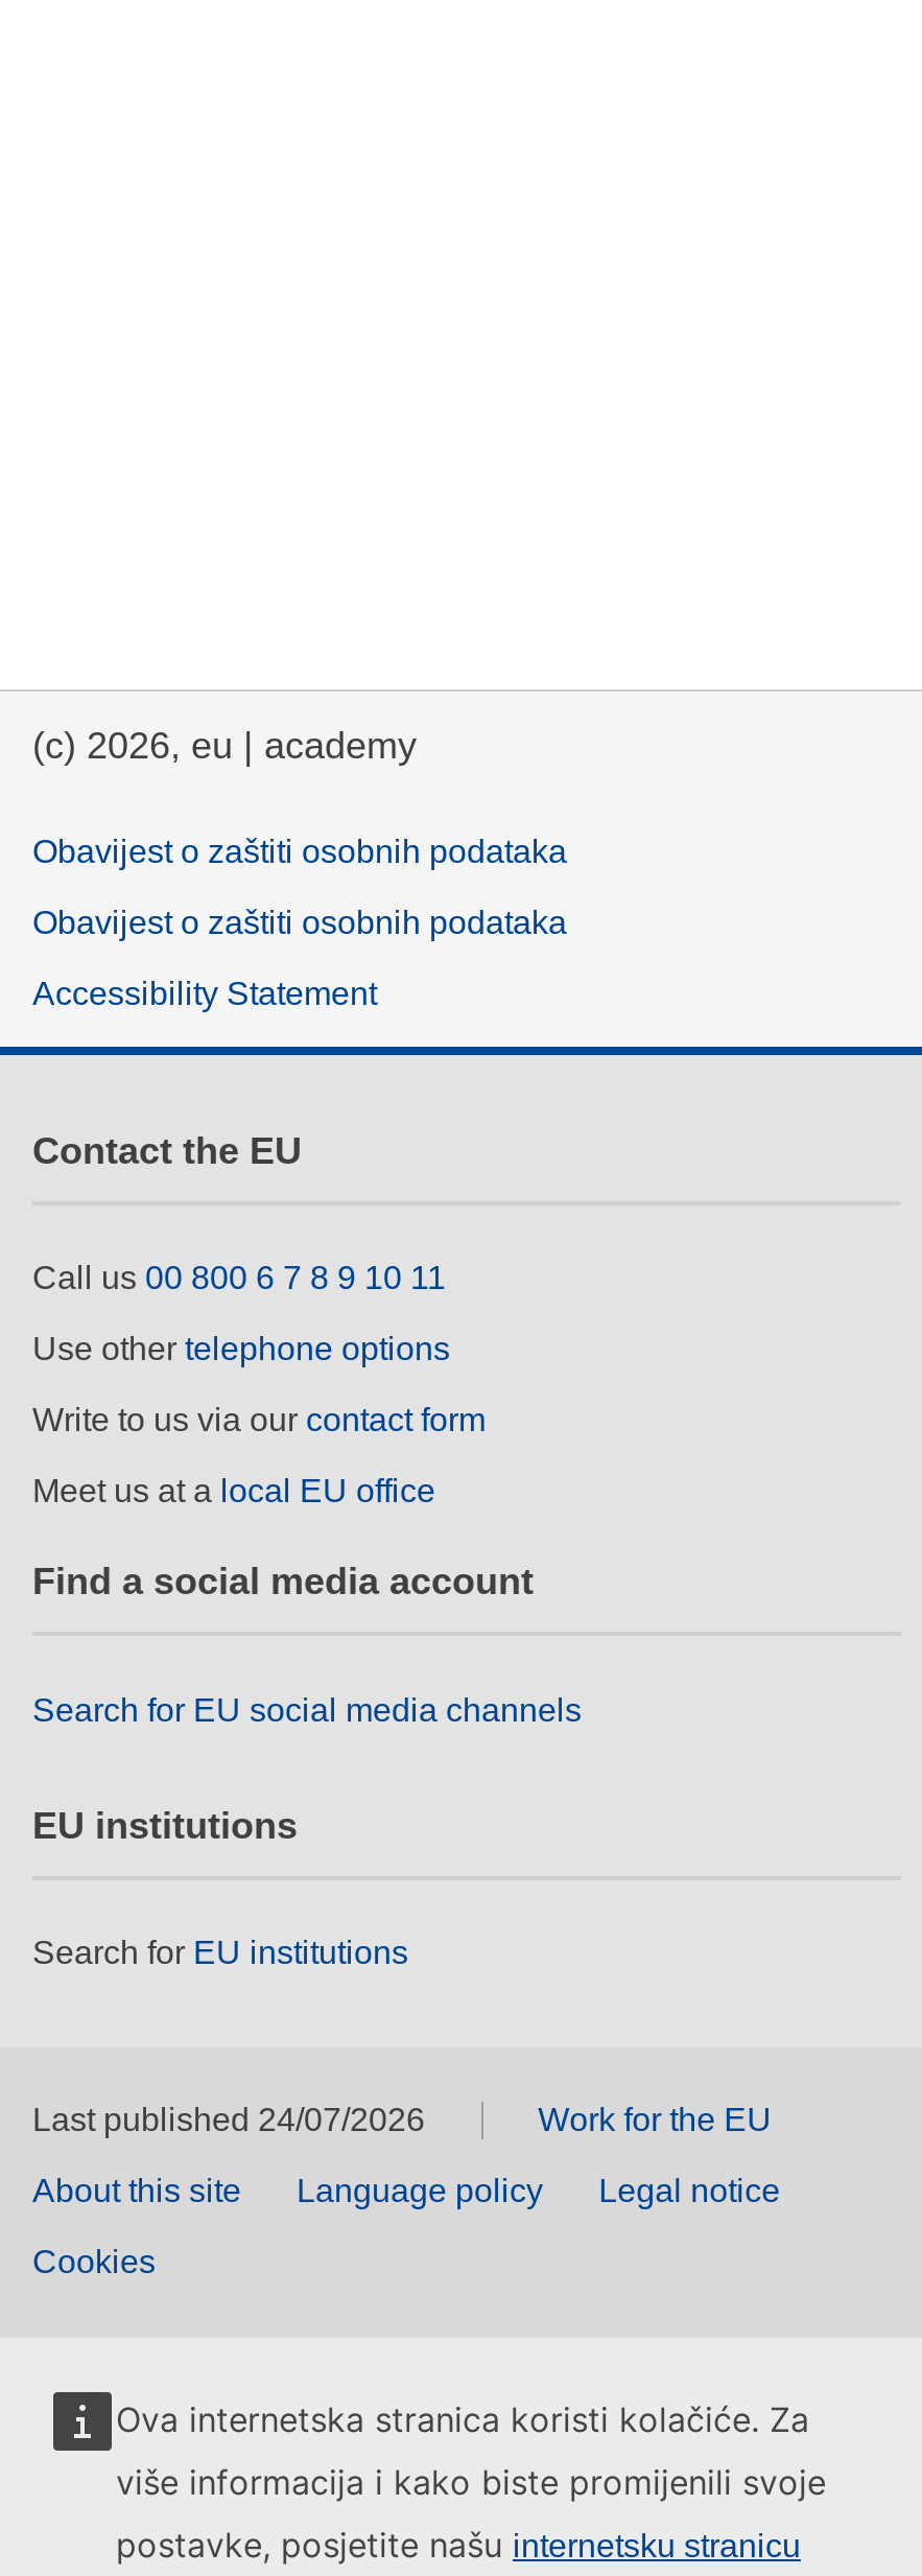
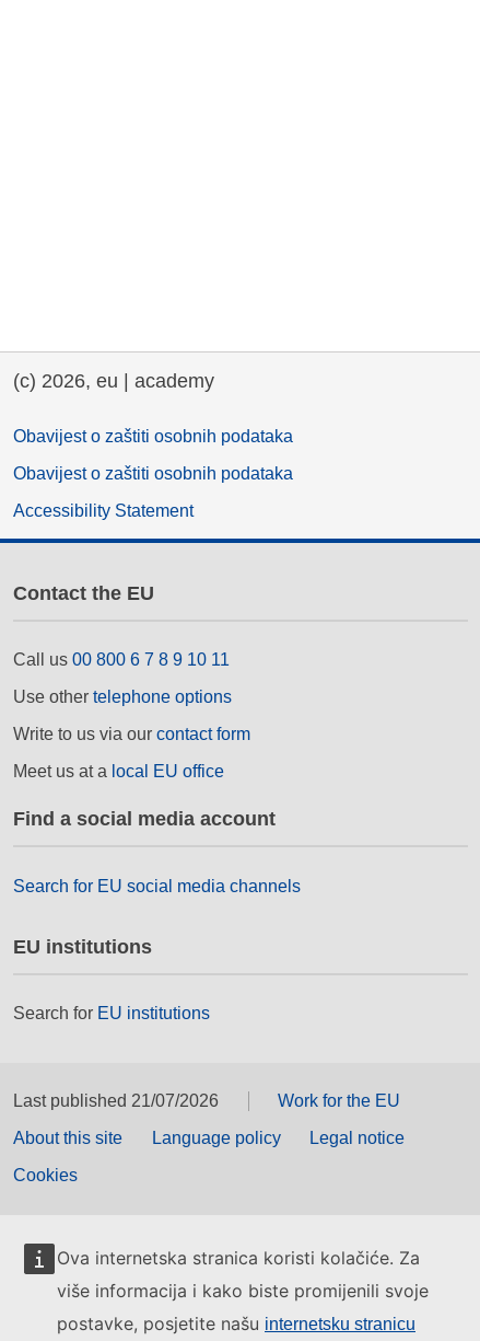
- Last published 24/07/2026
+ Last published 21/07/2026
